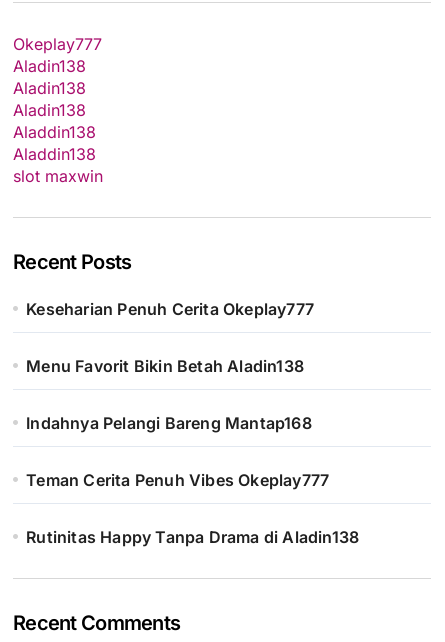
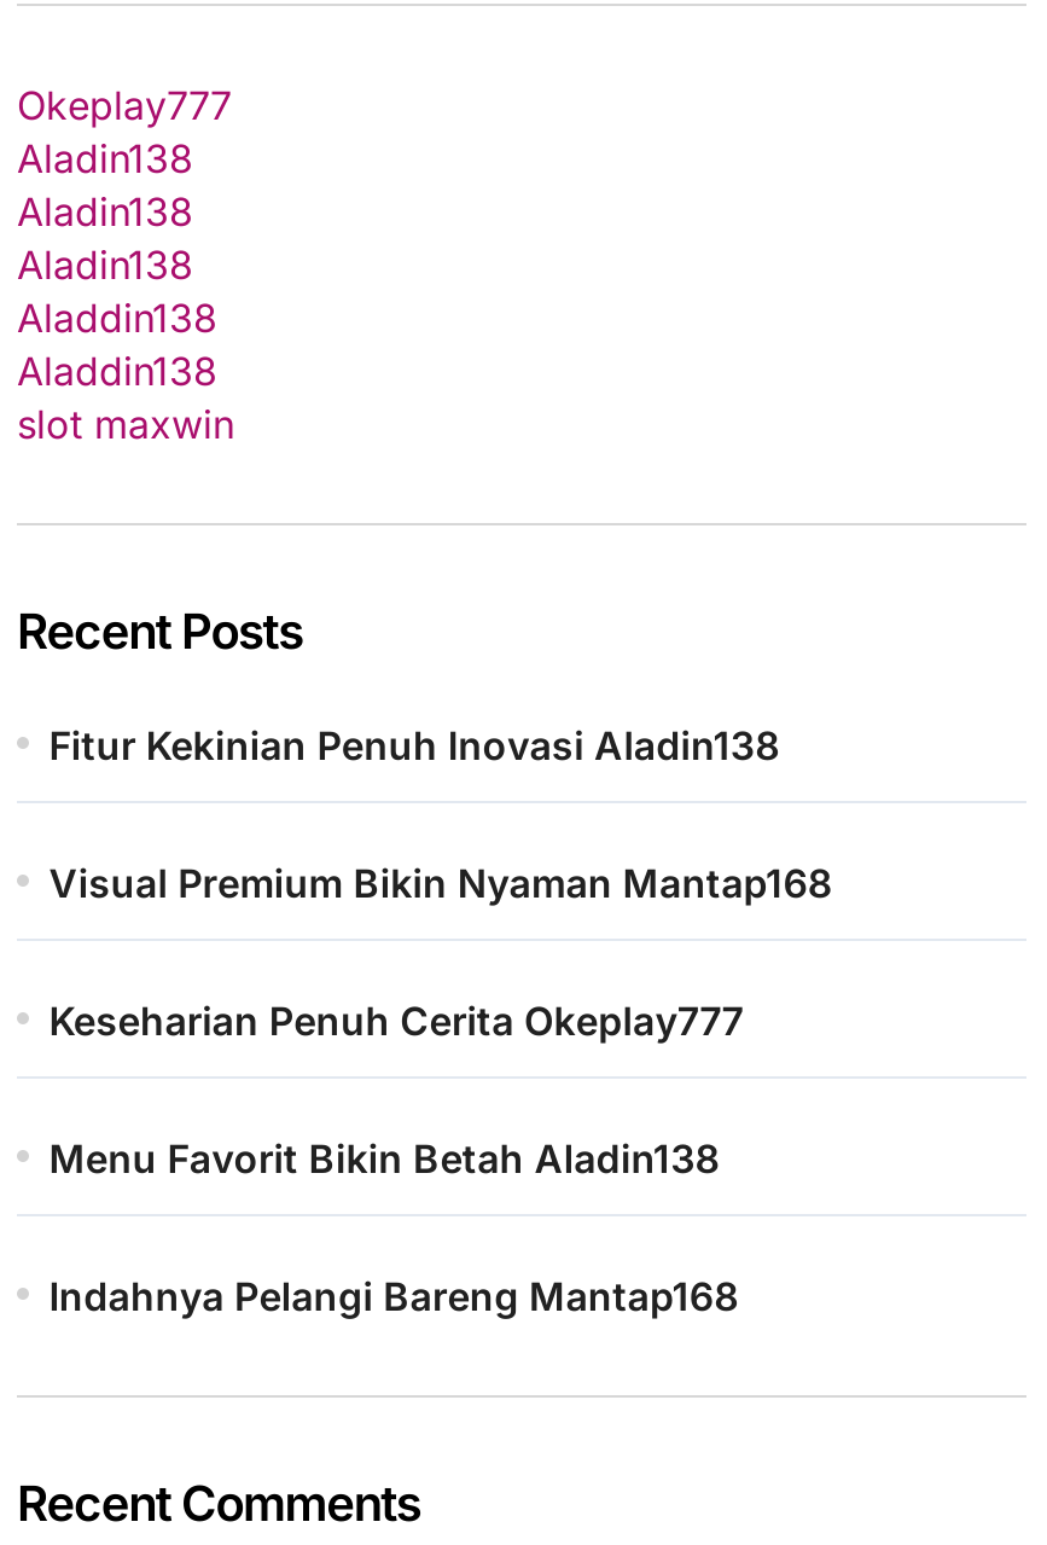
+ Fitur Kekinian Penuh Inovasi Aladin138
+ Visual Premium Bikin Nyaman Mantap168

moved down: Keseharian Penuh Cerita Okeplay777 | Menu Favorit Bikin Betah Aladin138 | Indahnya Pelangi Bareng Mantap168

- Teman Cerita Penuh Vibes Okeplay777
- Rutinitas Happy Tanpa Drama di Aladin138
